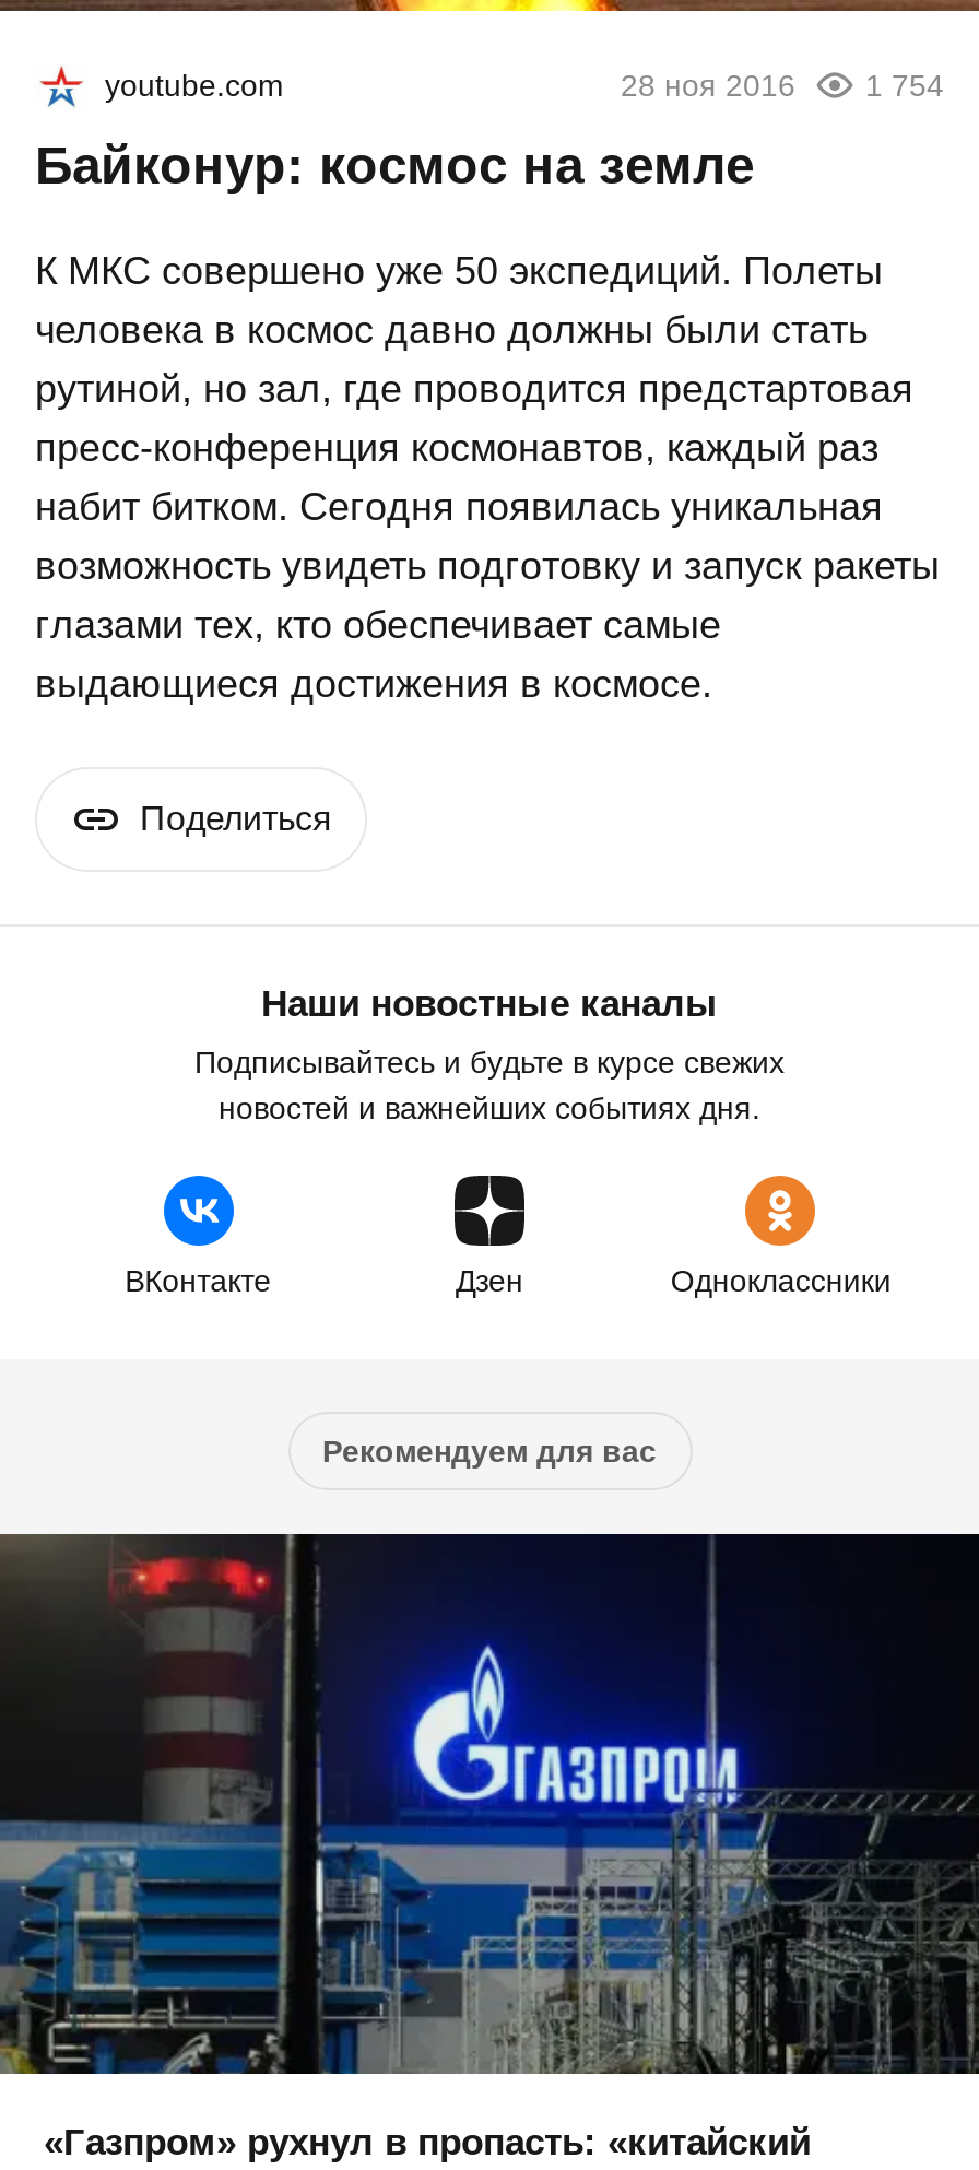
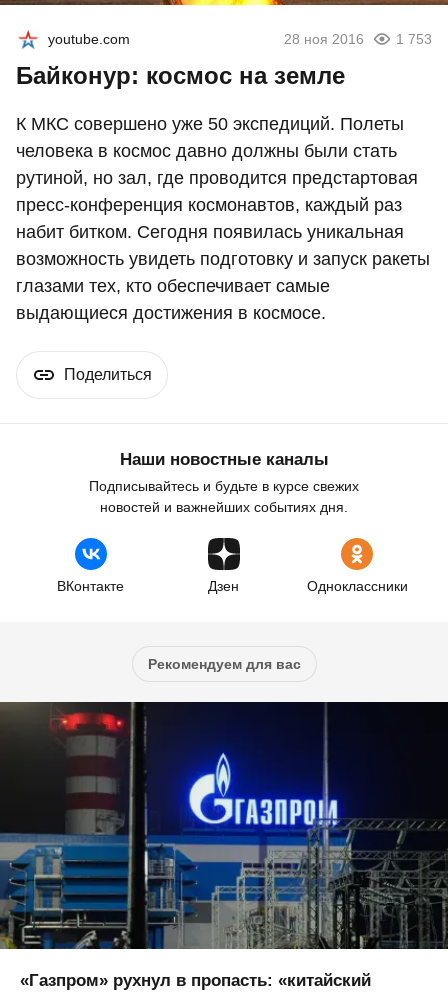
- 28 ноя 2016 1 754
+ 28 ноя 2016 1 753
